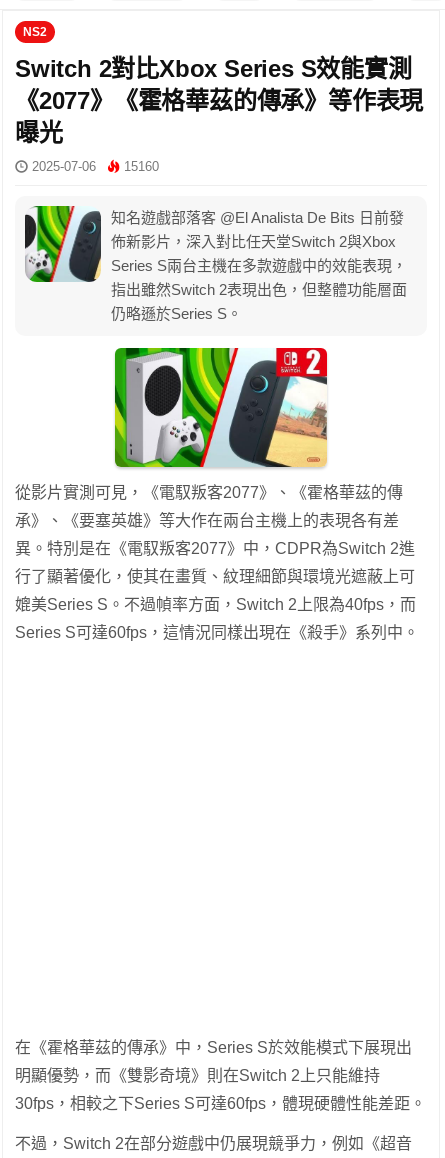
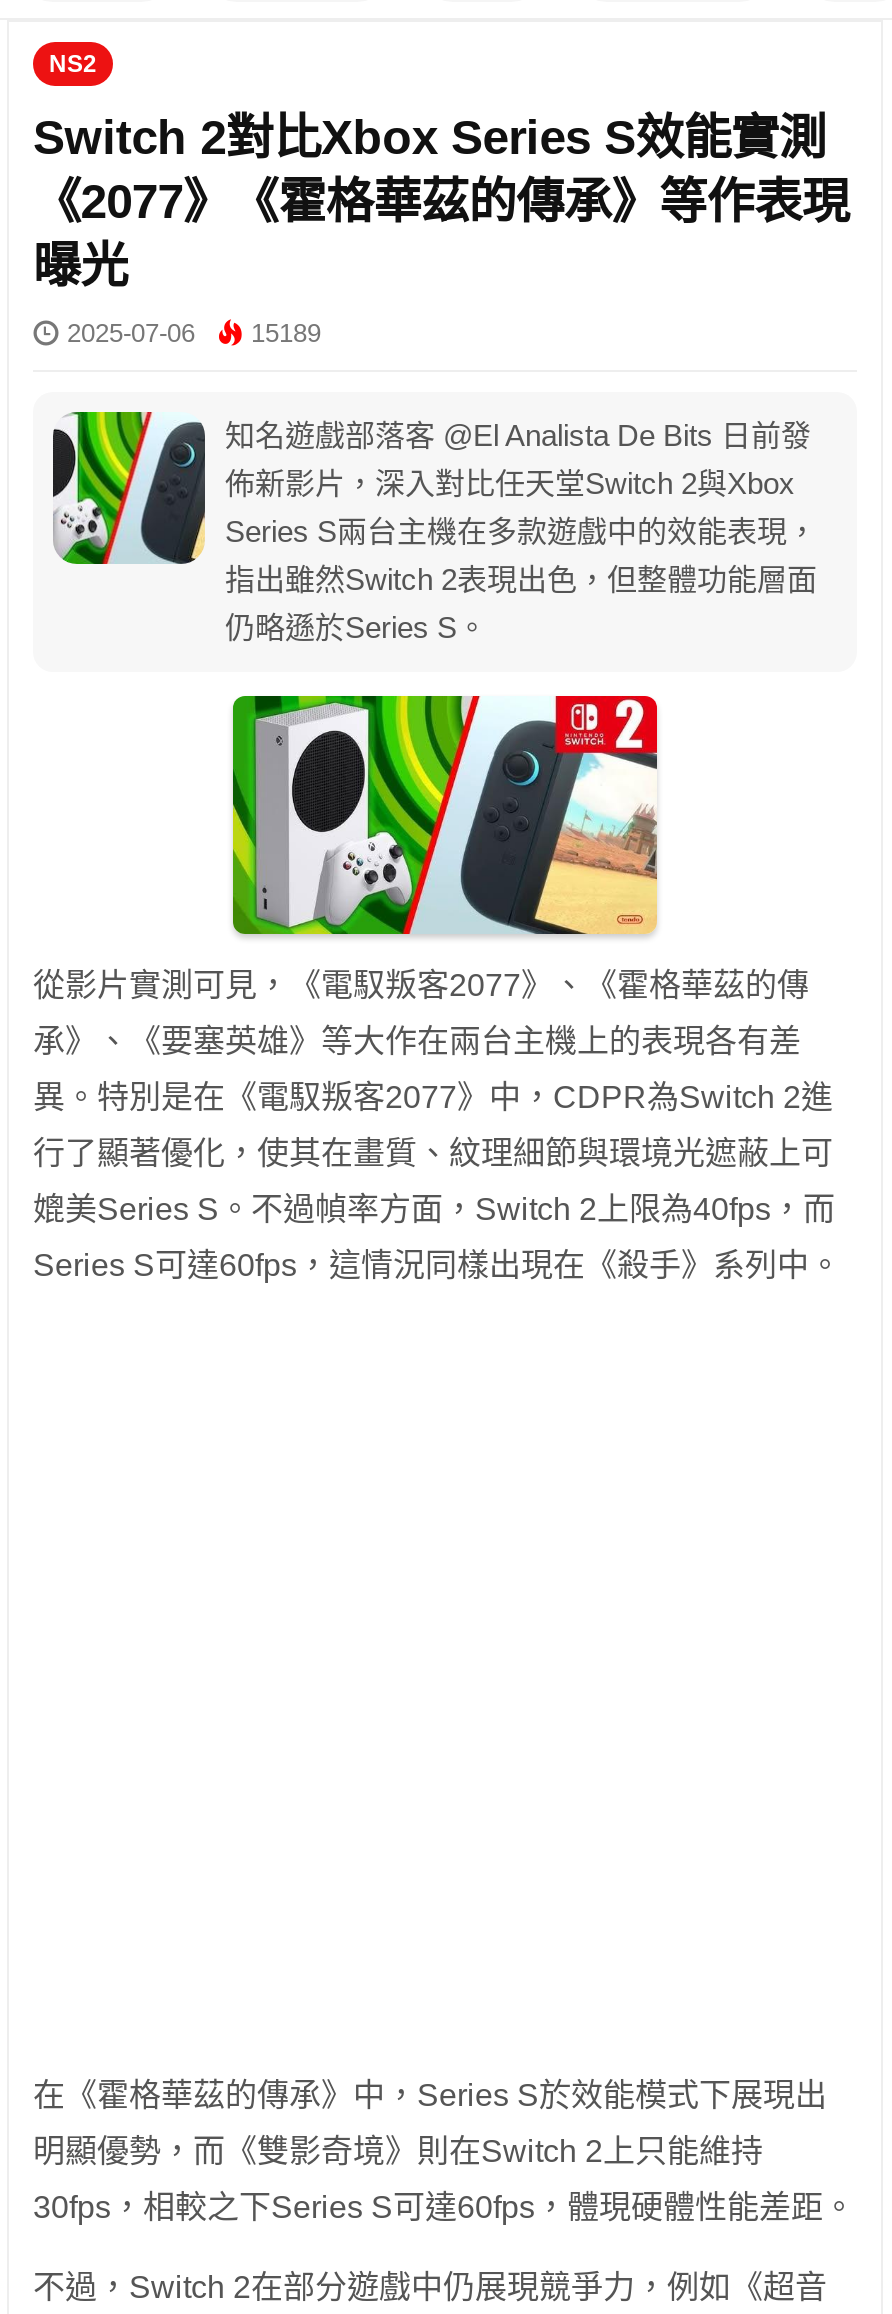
- 2025-07-06 15160
+ 2025-07-06 15189
